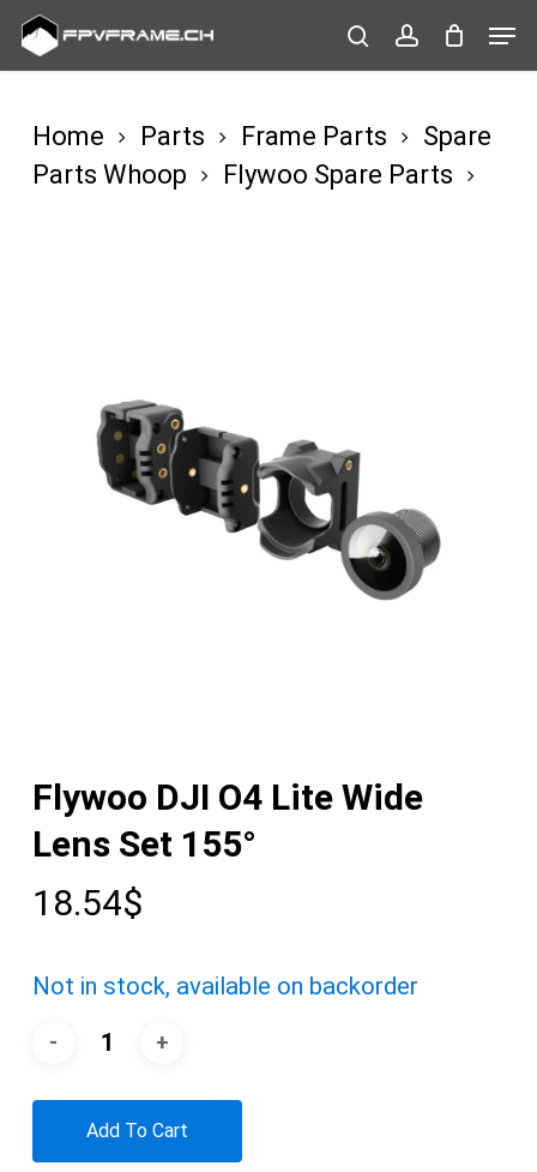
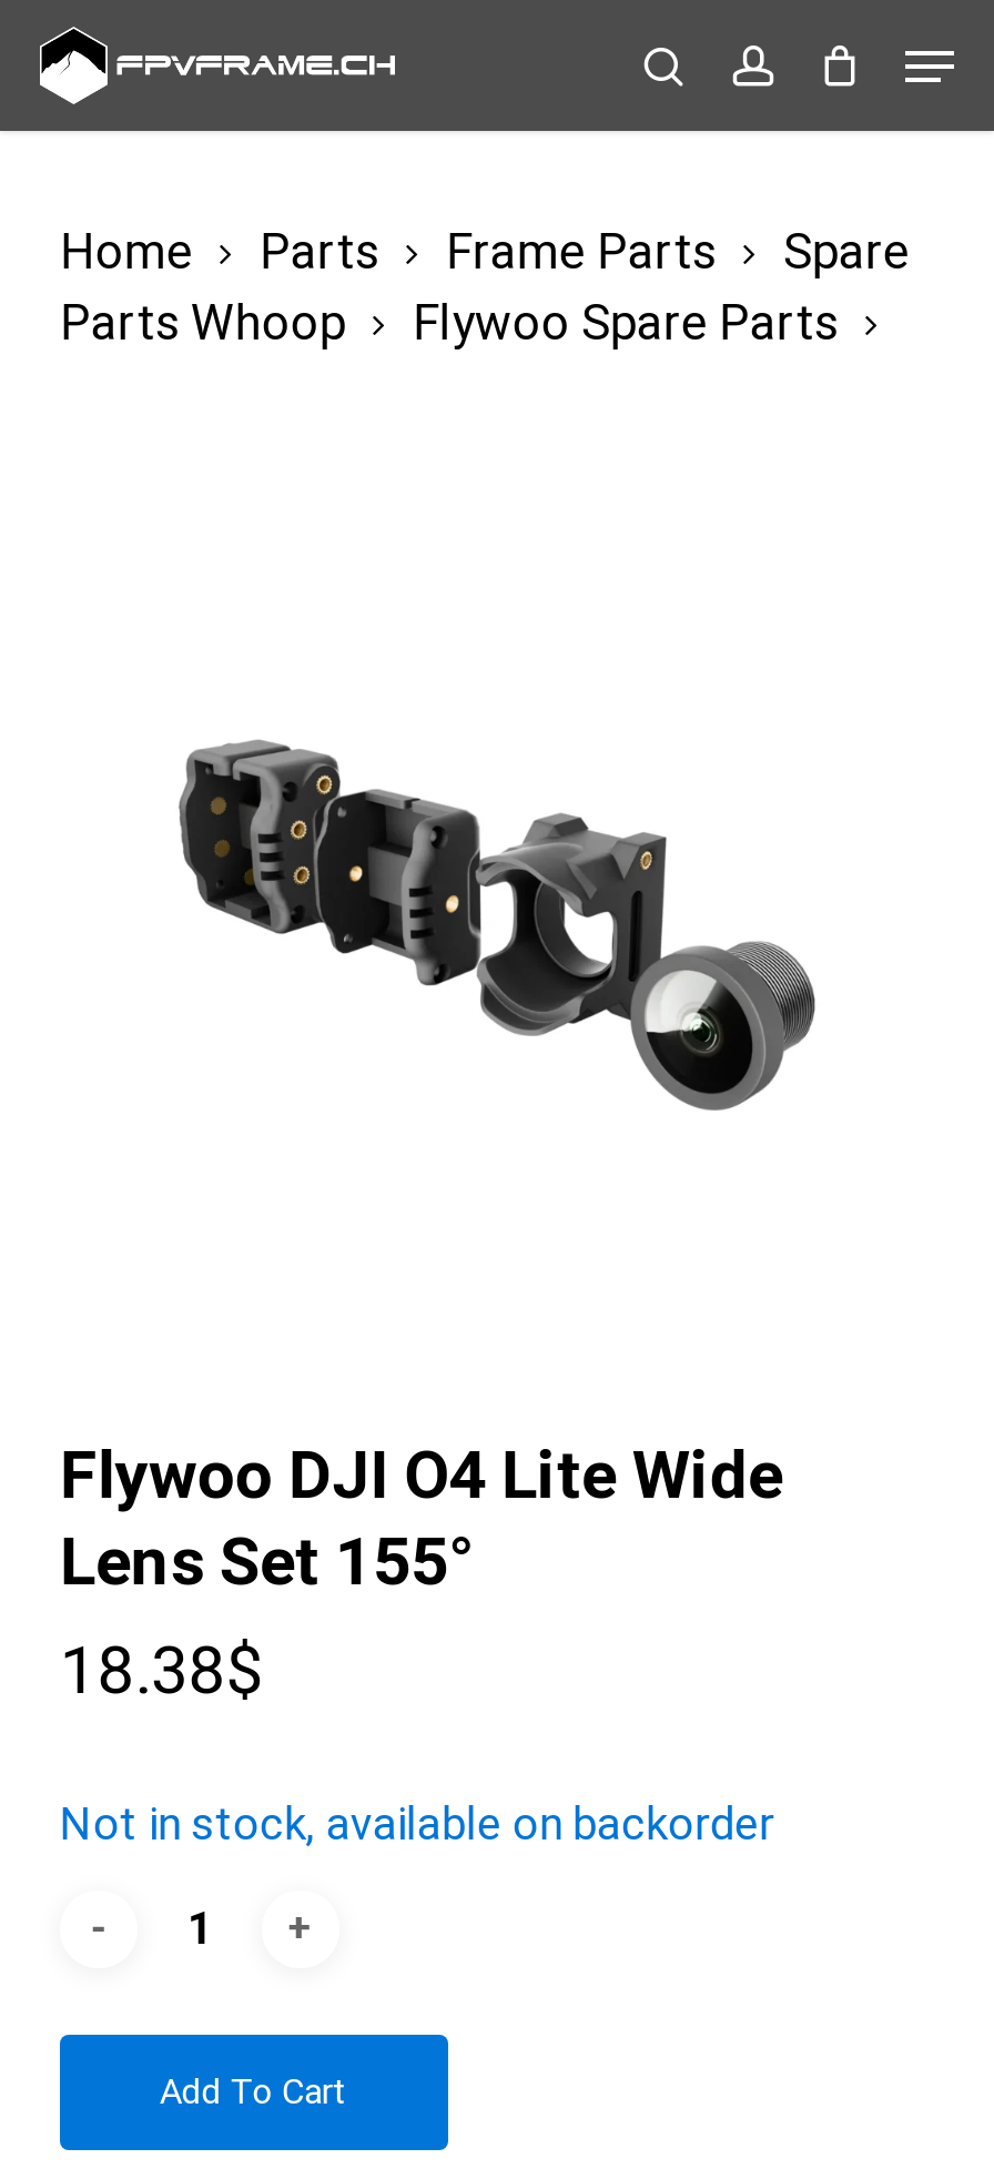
- 18.54$
+ 18.38$
